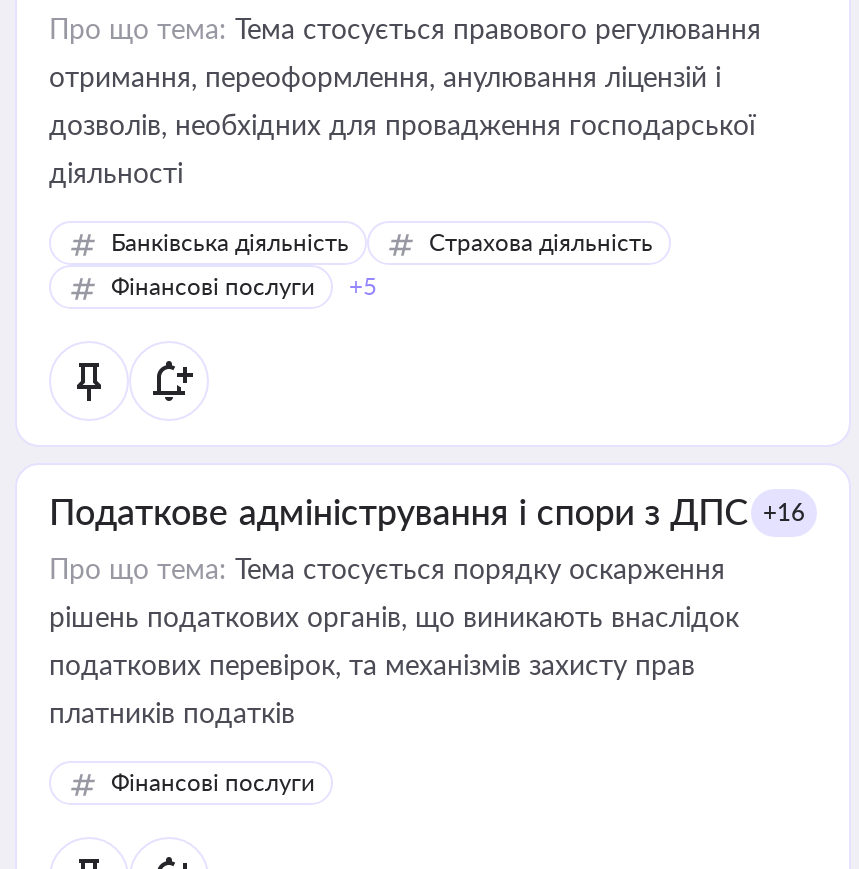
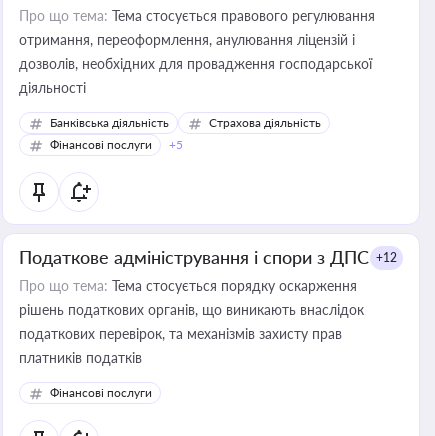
- Податкове адміністрування і спори з ДПС +16
+ Податкове адміністрування і спори з ДПС +12
